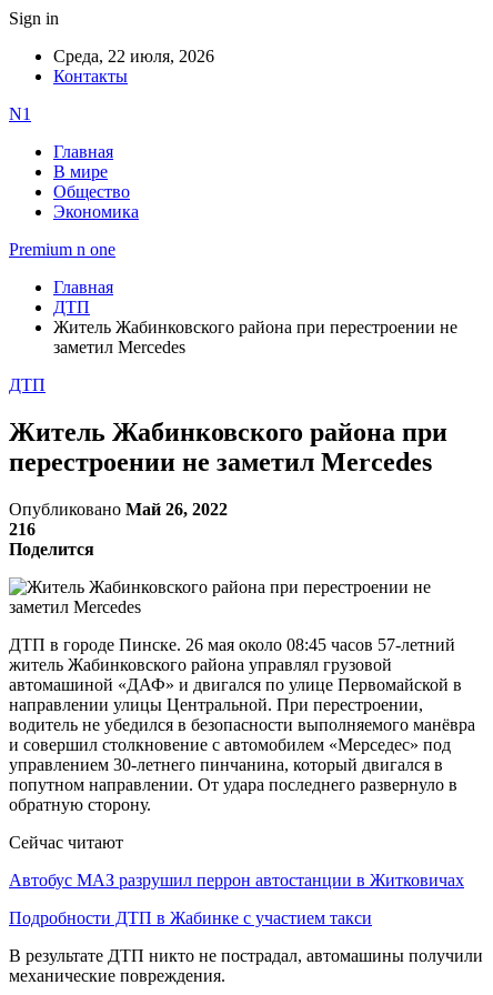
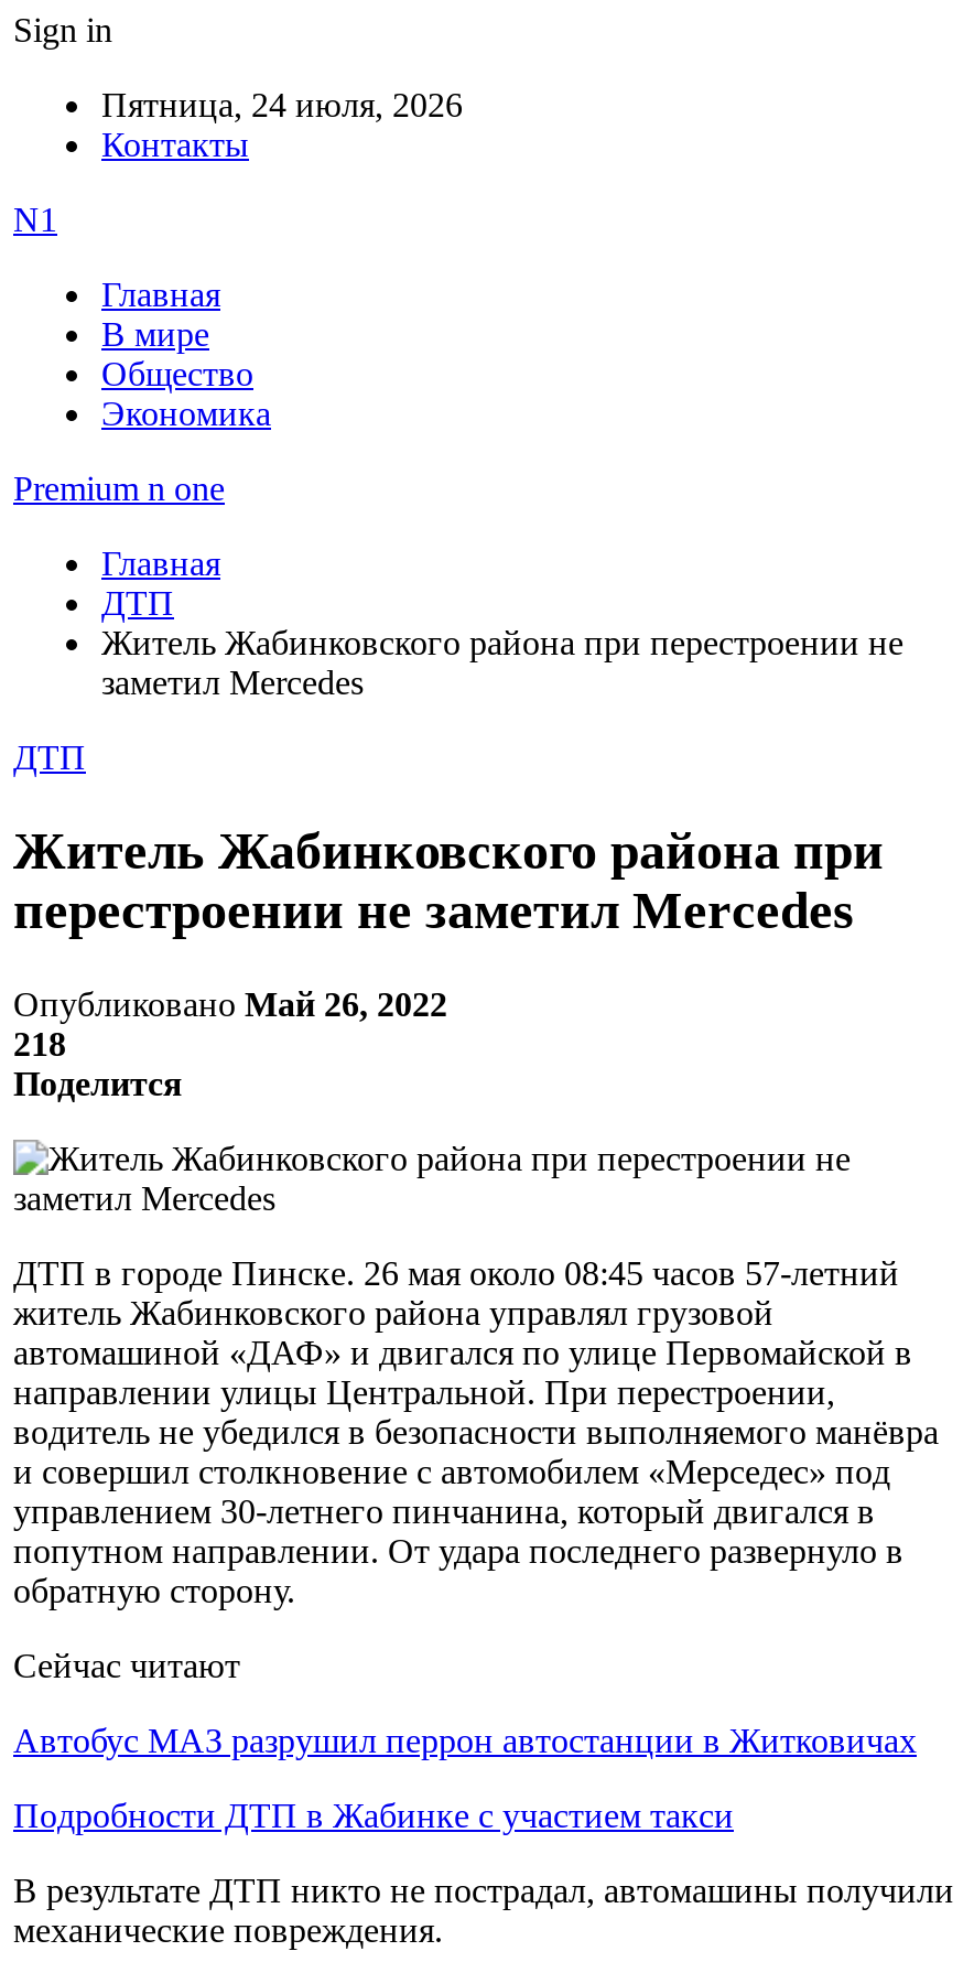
- Среда, 22 июля, 2026
+ Пятница, 24 июля, 2026

- 216
+ 218
